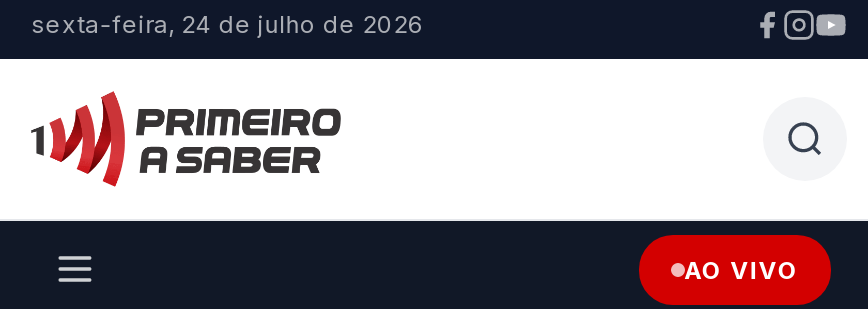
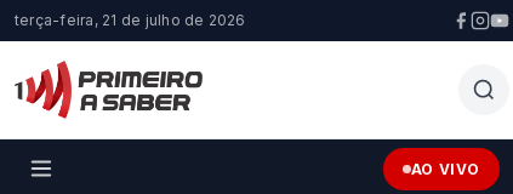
- sexta-feira, 24 de julho de 2026
+ terça-feira, 21 de julho de 2026
